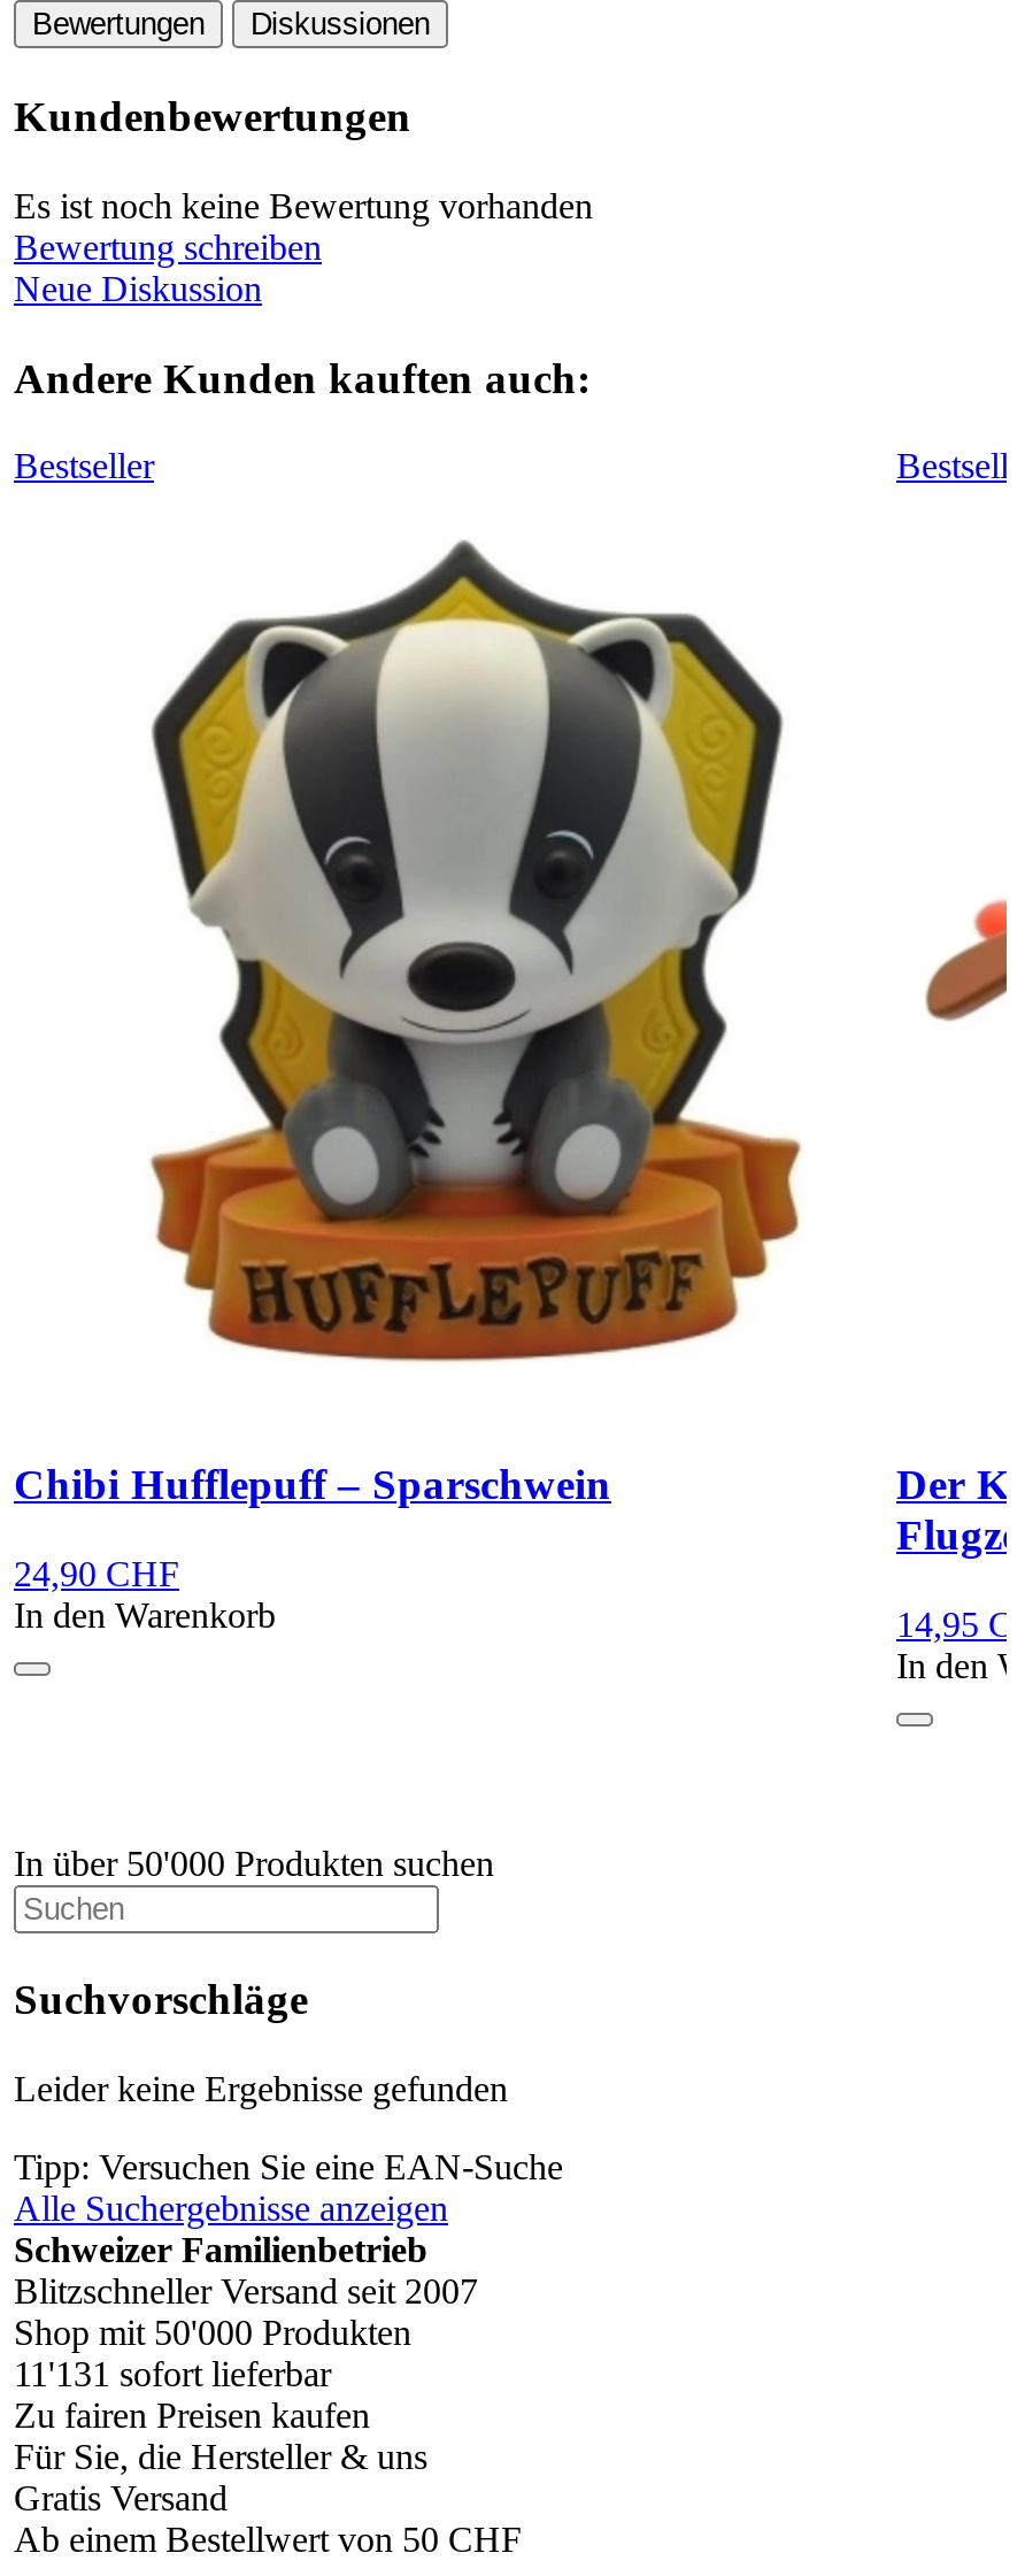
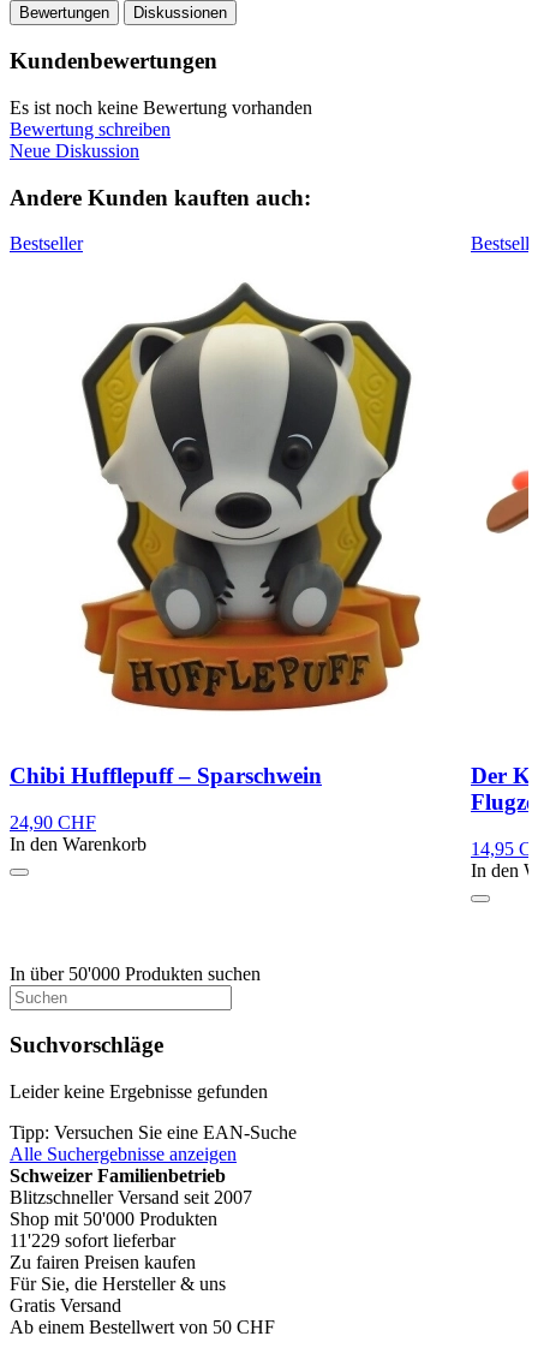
- 11'131 sofort lieferbar
+ 11'229 sofort lieferbar
